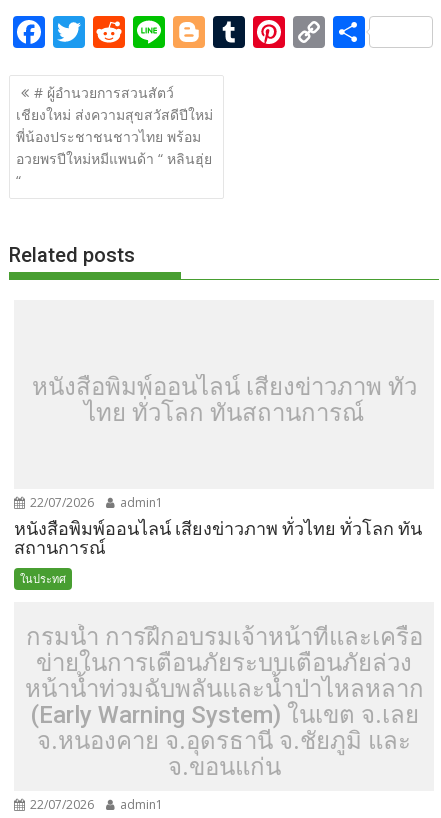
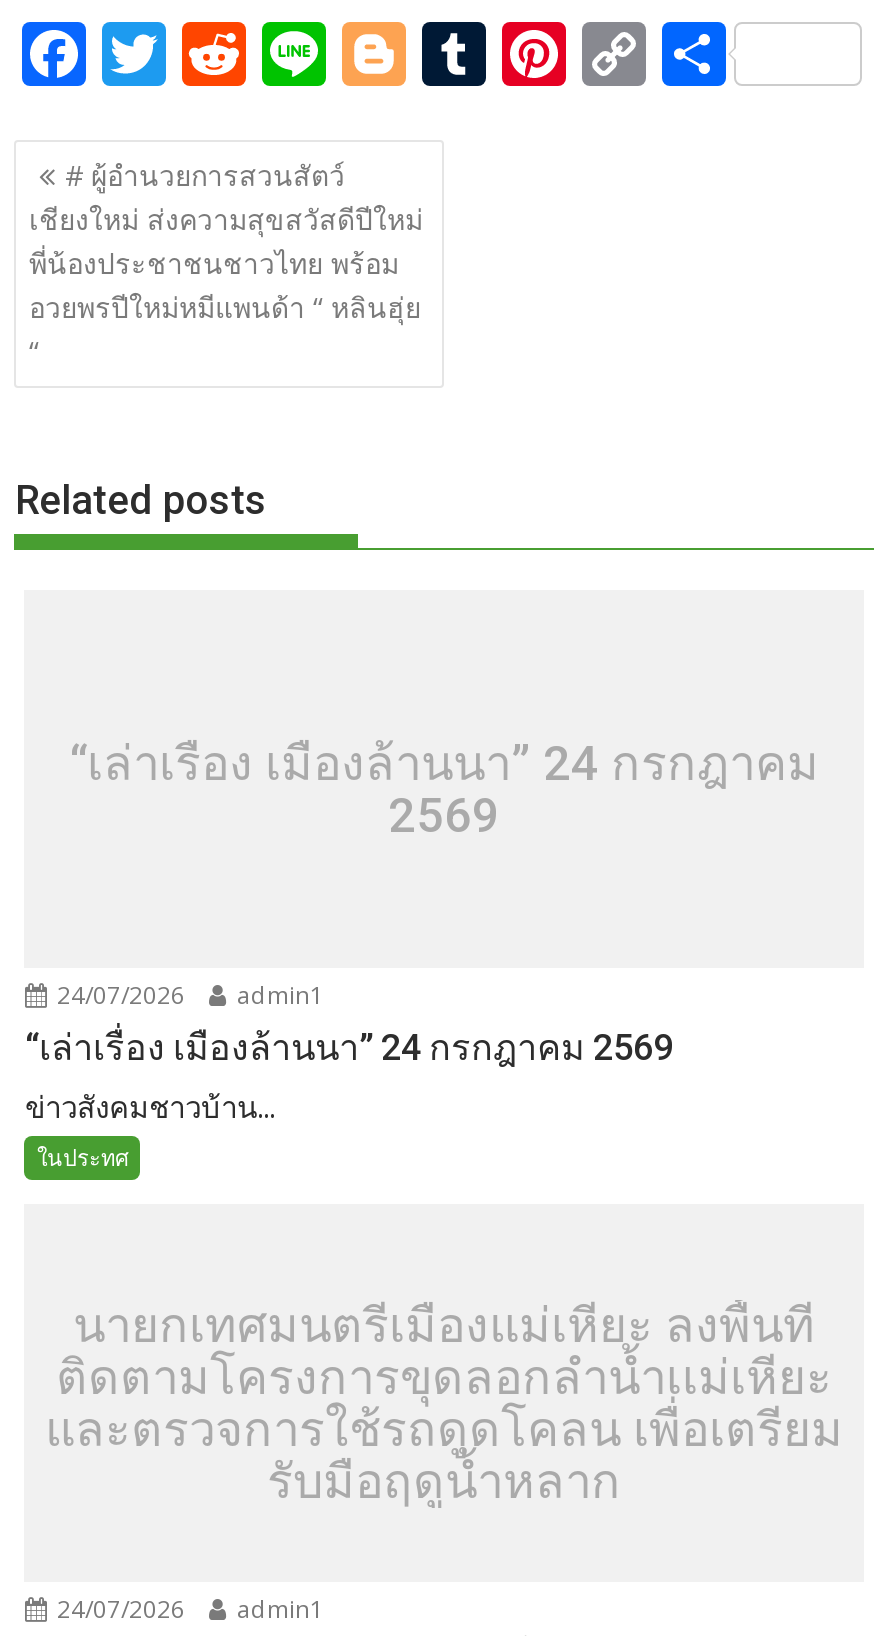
- หนังสือพิมพ์ออนไลน์ เสียงข่าวภาพ ทั่ว
- ไทย ทั่วโลก ทันสถานการณ์
+ “เล่าเรื่อง เมืองล้านนา” 24 กรกฎาคม
+ 2569

- 22/07/2026 admin1
+ 24/07/2026 admin1

- หนังสือพิมพ์ออนไลน์ เสียงข่าวภาพ ทั่วไทย ทั่วโลก ทัน
- สถานการณ์
+ “เล่าเรื่อง เมืองล้านนา” 24 กรกฎาคม 2569
+ ข่าวสังคมชาวบ้าน...

- กรมน้ำ การฝึกอบรมเจ้าหน้าที่และเครือ
- ข่ายในการเตือนภัยระบบเตือนภัยล่วง
- หน้าน้ำท่วมฉับพลันและน้ำป่าไหลหลาก
- (Early Warning System) ในเขต จ.เลย
- จ.หนองคาย จ.อุดรธานี จ.ชัยภูมิ และ
- จ.ขอนแก่น
+ นายกเทศมนตรีเมืองแม่เหียะ ลงพื้นที่
+ ติดตามโครงการขุดลอกลำน้ำเเม่เหียะ
+ และตรวจการใช้รถดูดโคลน เพื่อเตรียม
+ รับมือฤดูน้ำหลาก

- 22/07/2026 admin1
+ 24/07/2026 admin1
